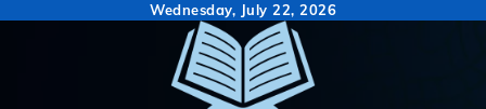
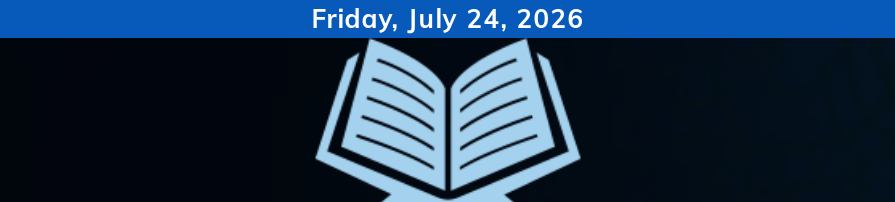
- Wednesday, July 22, 2026
+ Friday, July 24, 2026
